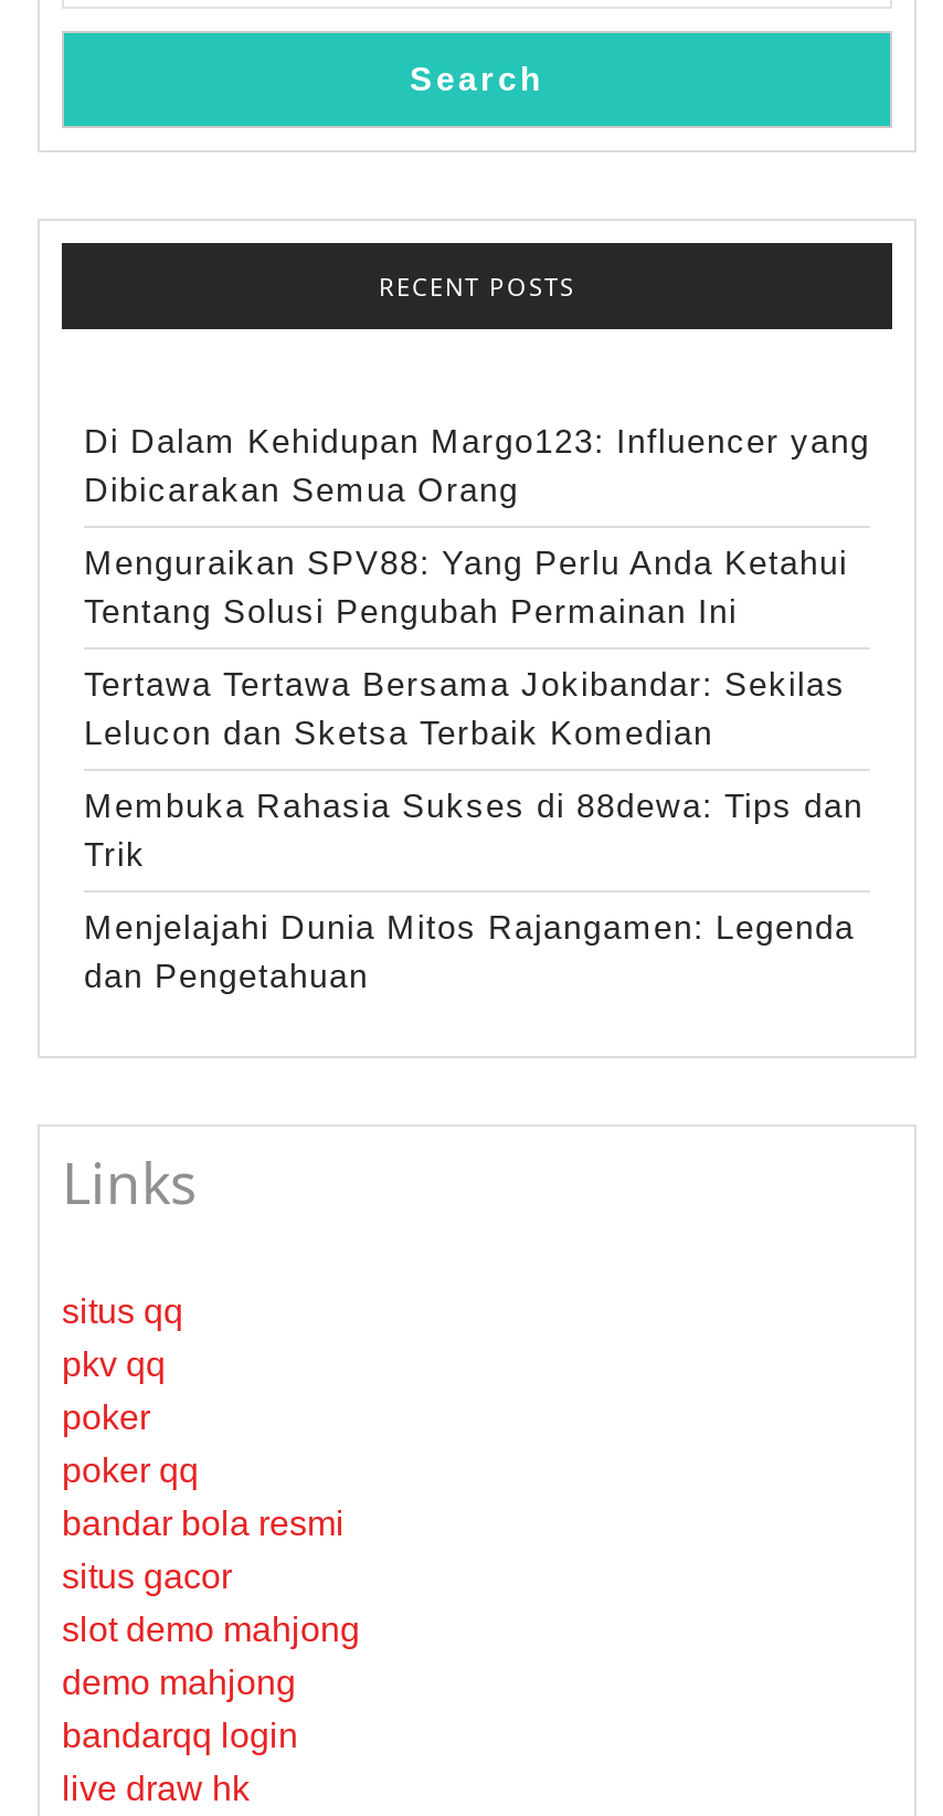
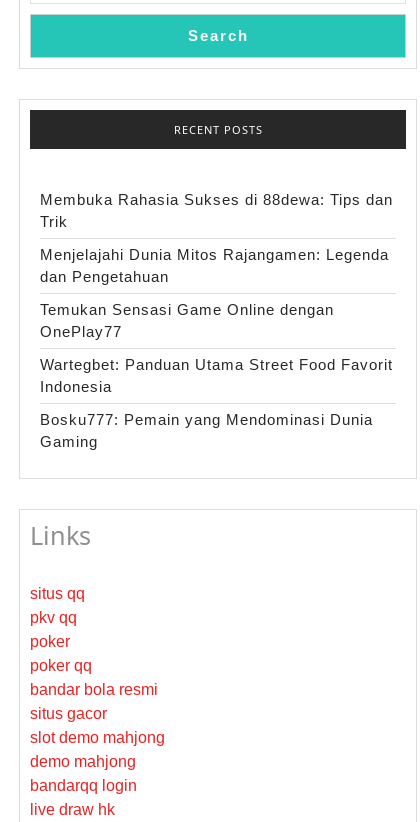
- Di Dalam Kehidupan Margo123: Influencer yang
- Dibicarakan Semua Orang
- Menguraikan SPV88: Yang Perlu Anda Ketahui
- Tentang Solusi Pengubah Permainan Ini
- Tertawa Tertawa Bersama Jokibandar: Sekilas
- Lelucon dan Sketsa Terbaik Komedian

moved up: Membuka Rahasia Sukses di 88dewa: Tips dan | Trik | Menjelajahi Dunia Mitos Rajangamen: Legenda | dan Pengetahuan

+ Temukan Sensasi Game Online dengan
+ OnePlay77
+ Wartegbet: Panduan Utama Street Food Favorit
+ Indonesia
+ Bosku777: Pemain yang Mendominasi Dunia
+ Gaming
